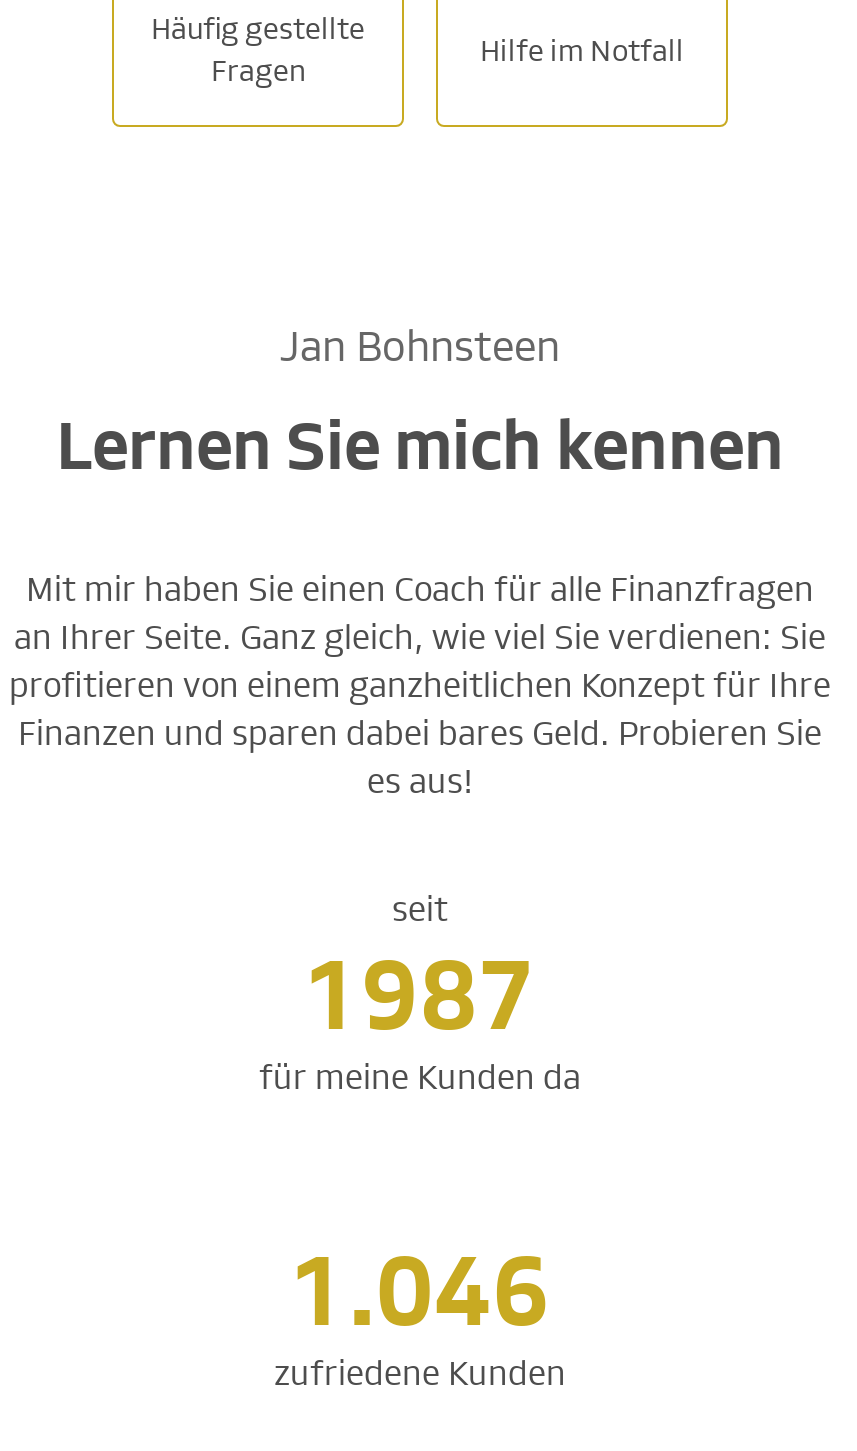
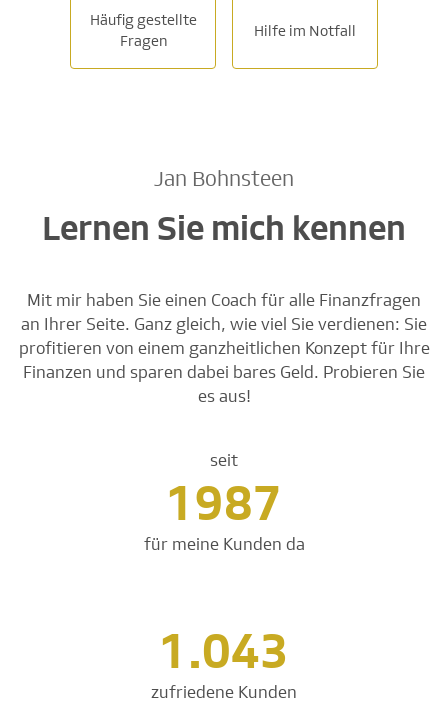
- 1.046
+ 1.043
